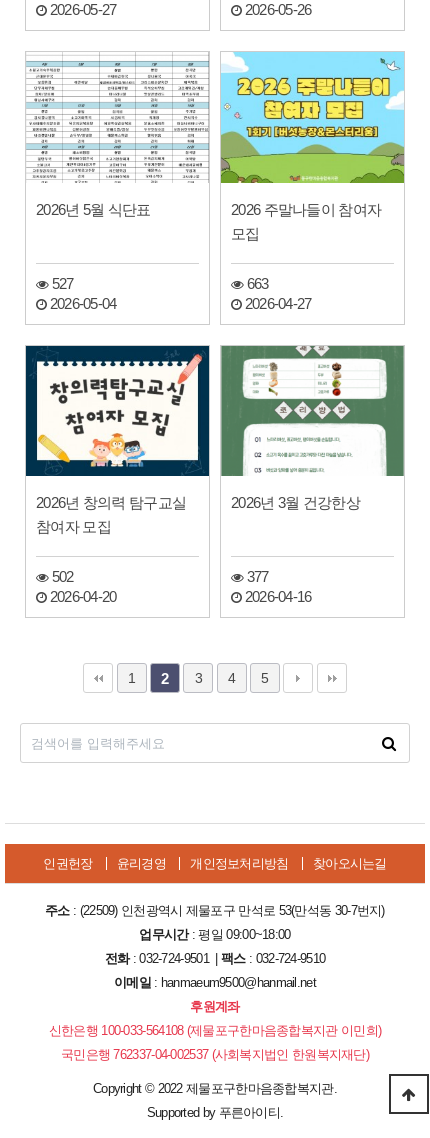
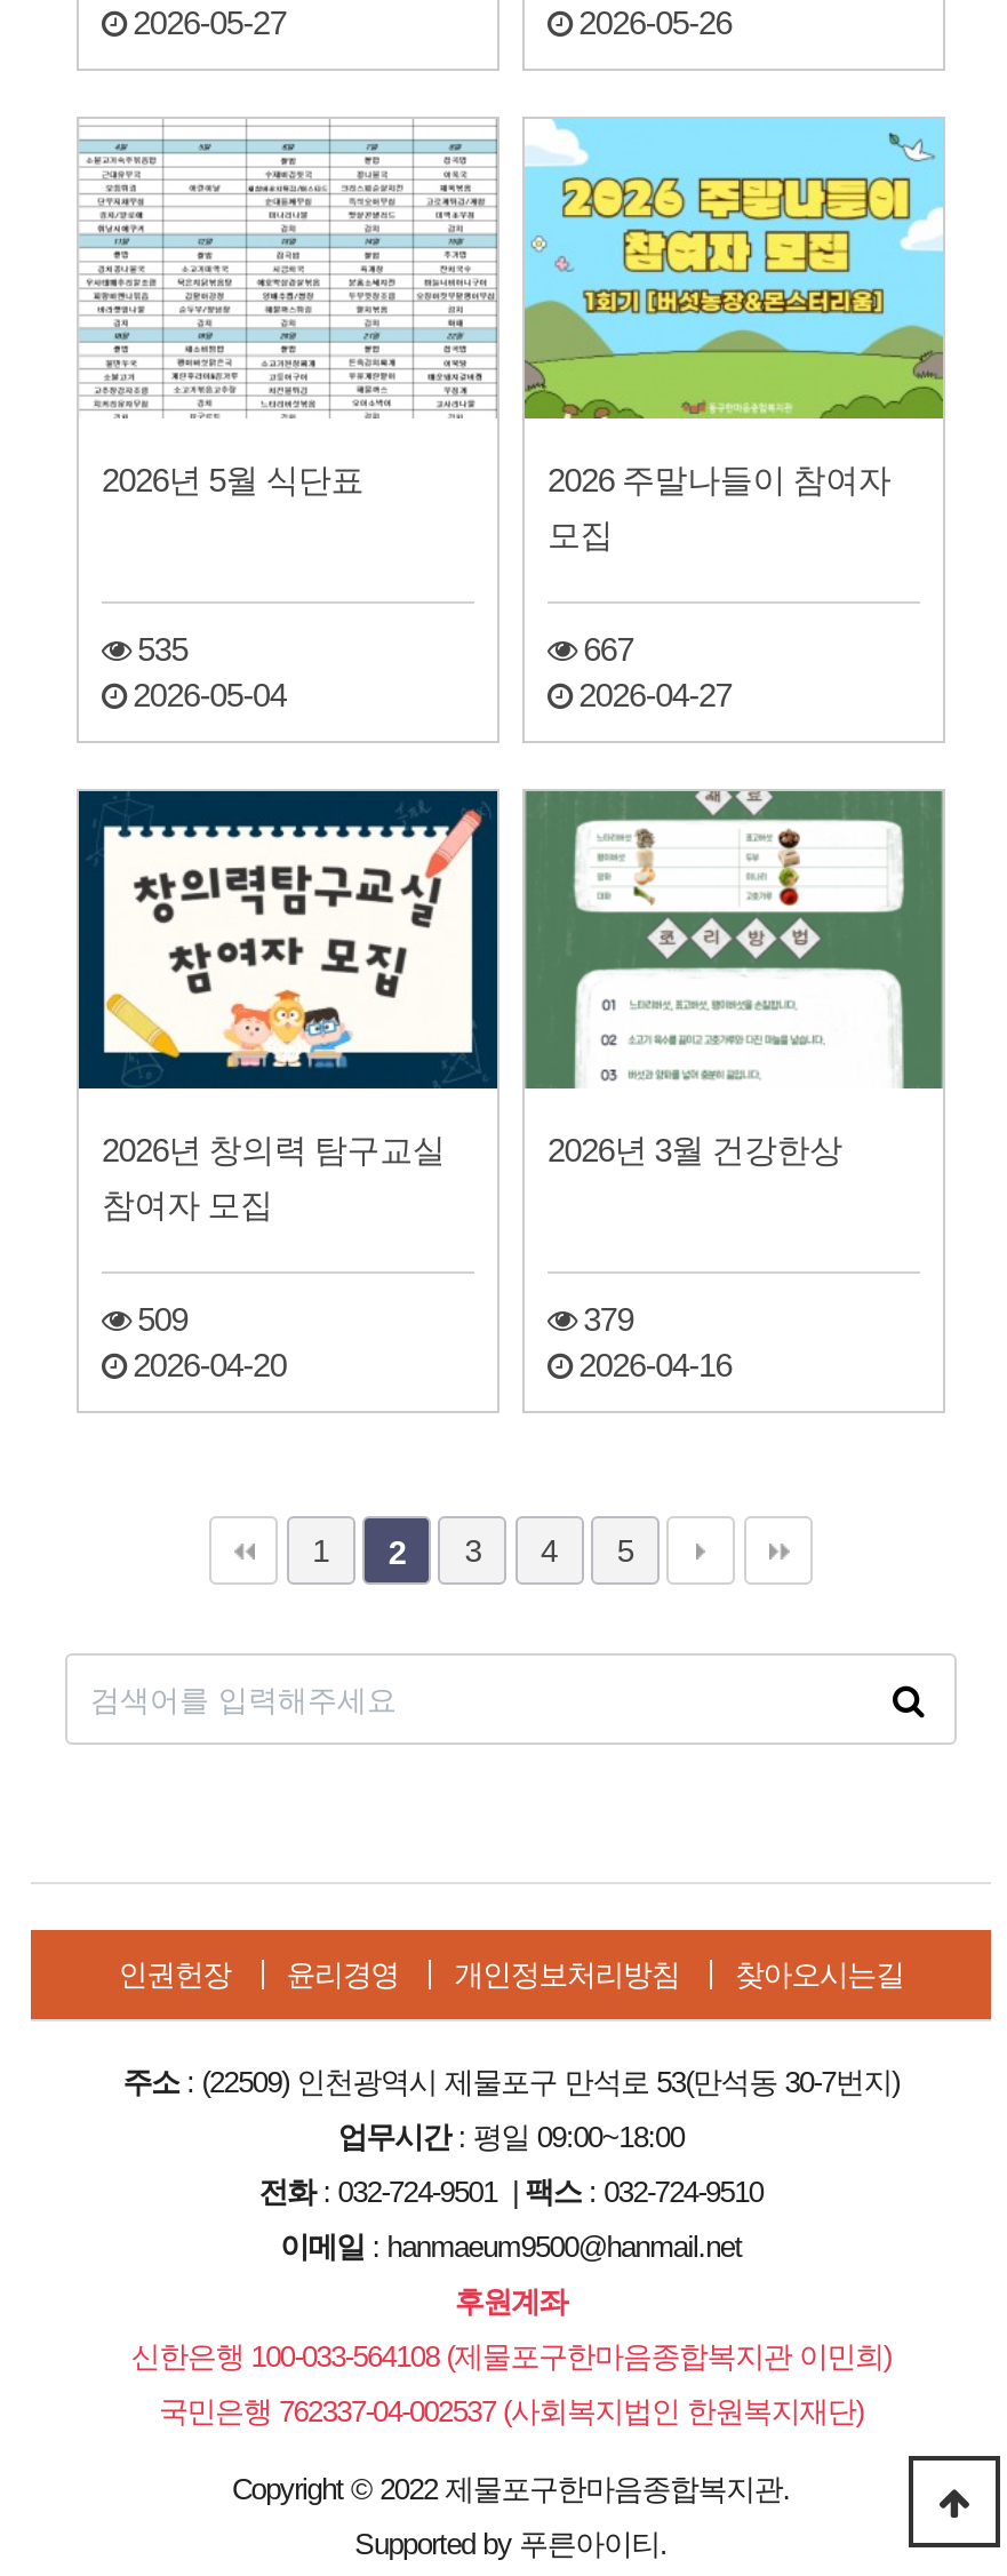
- 527
+ 535

- 663
+ 667

- 502
+ 509

- 377
+ 379
